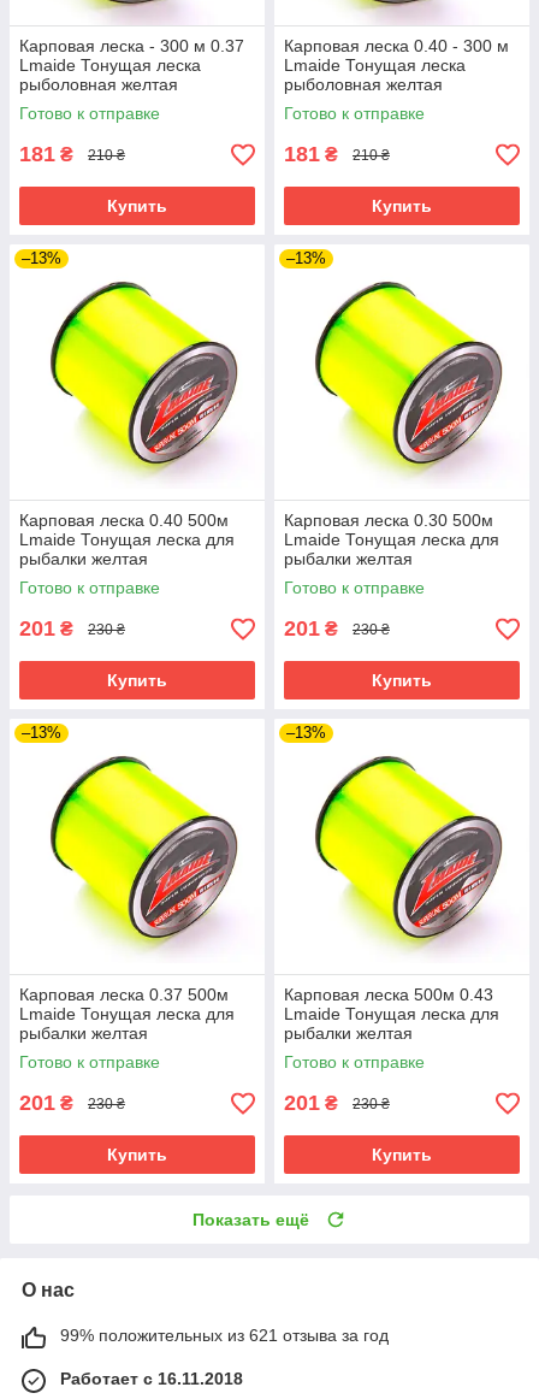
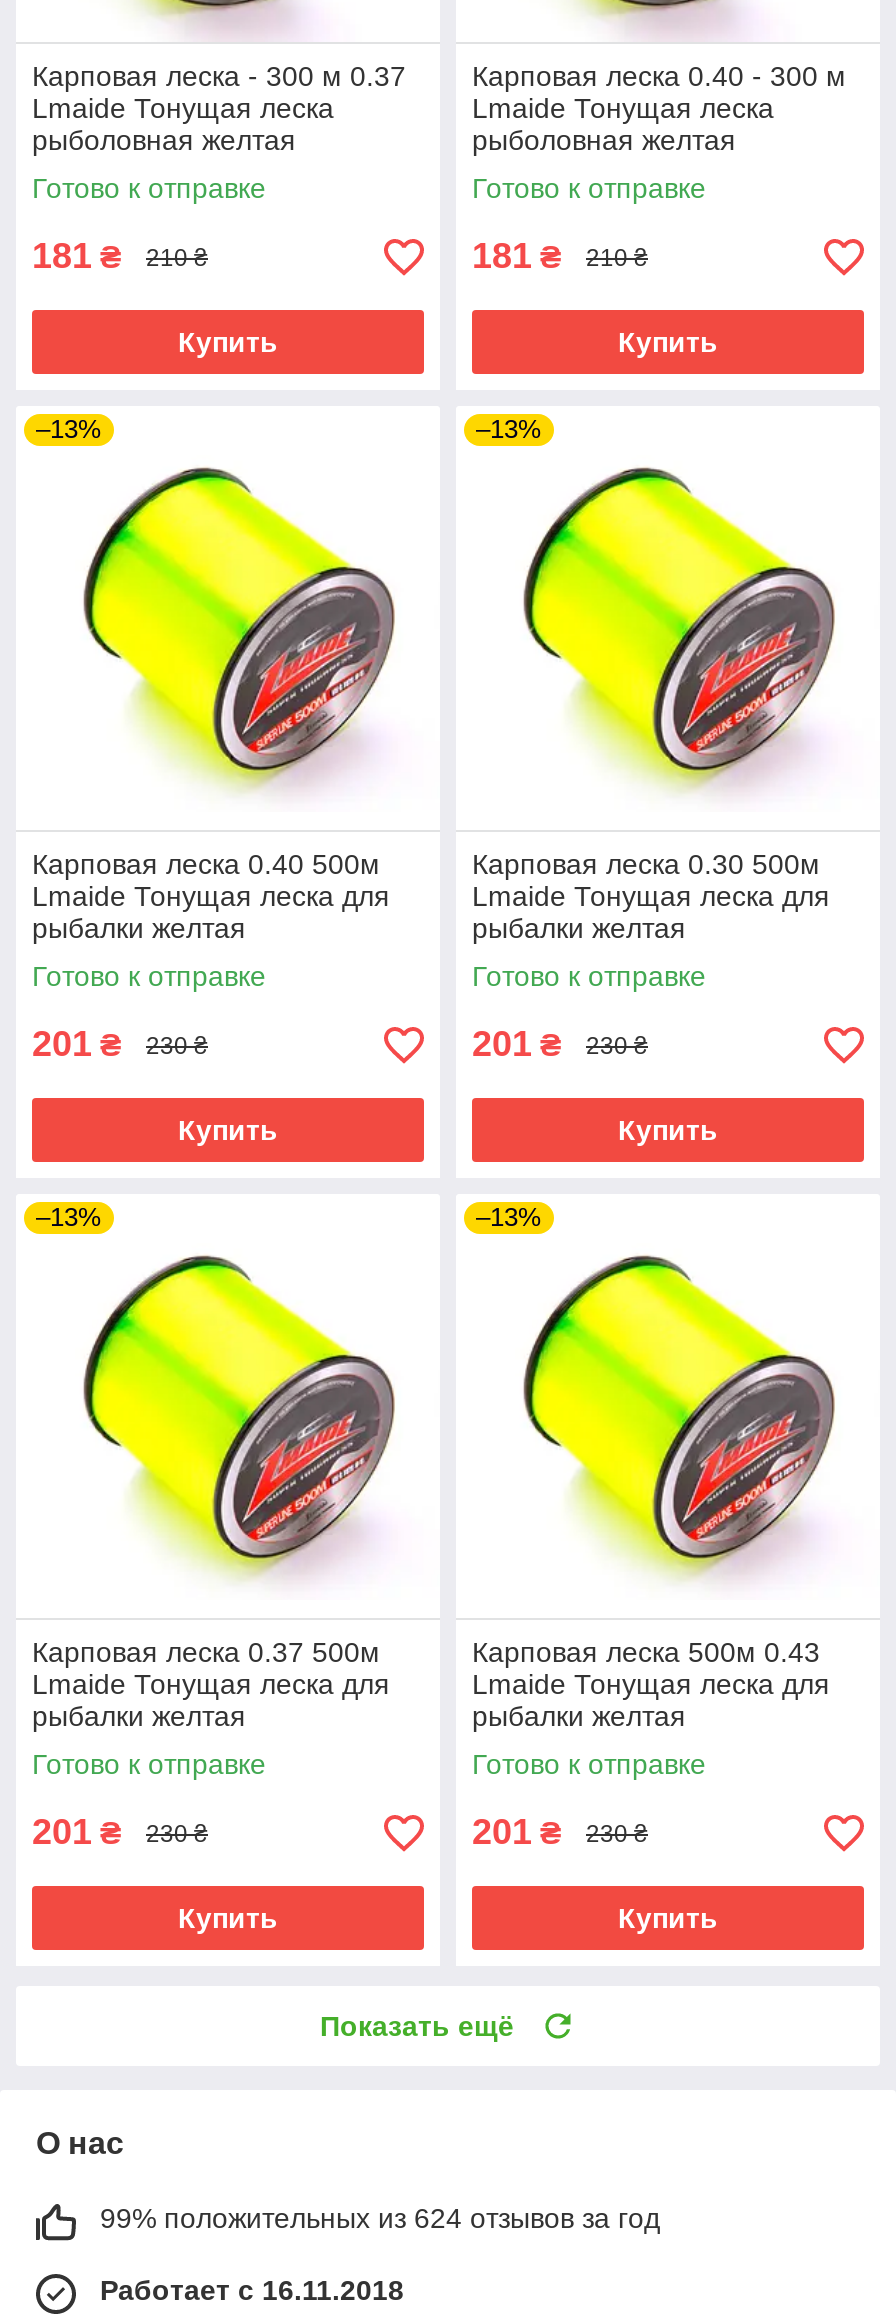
- 99% положительных из 621 отзыва за год
+ 99% положительных из 624 отзывов за год
